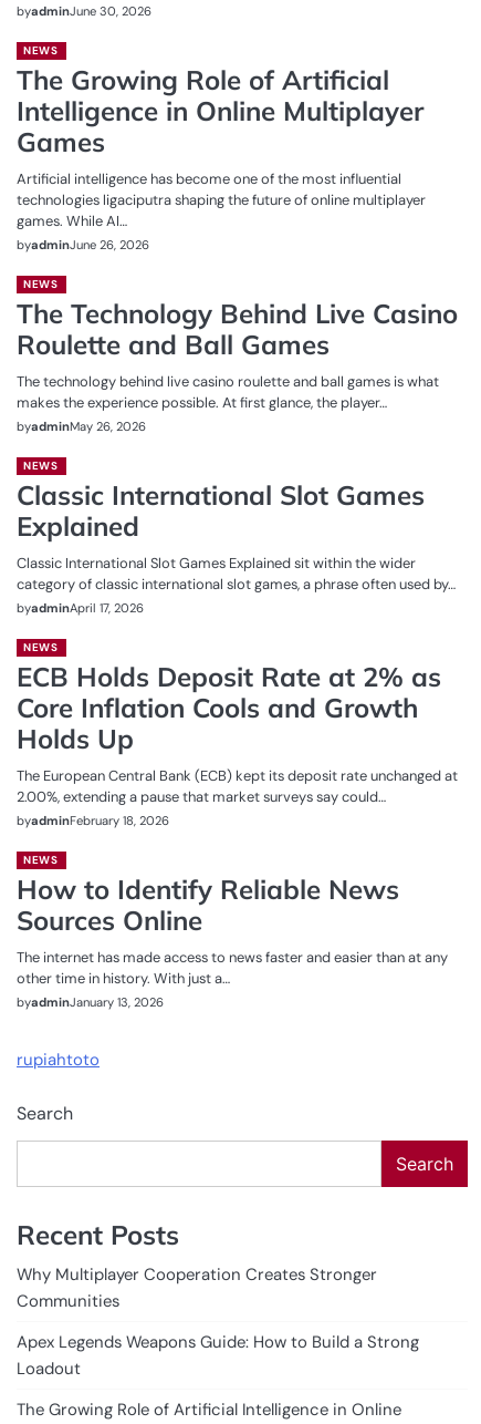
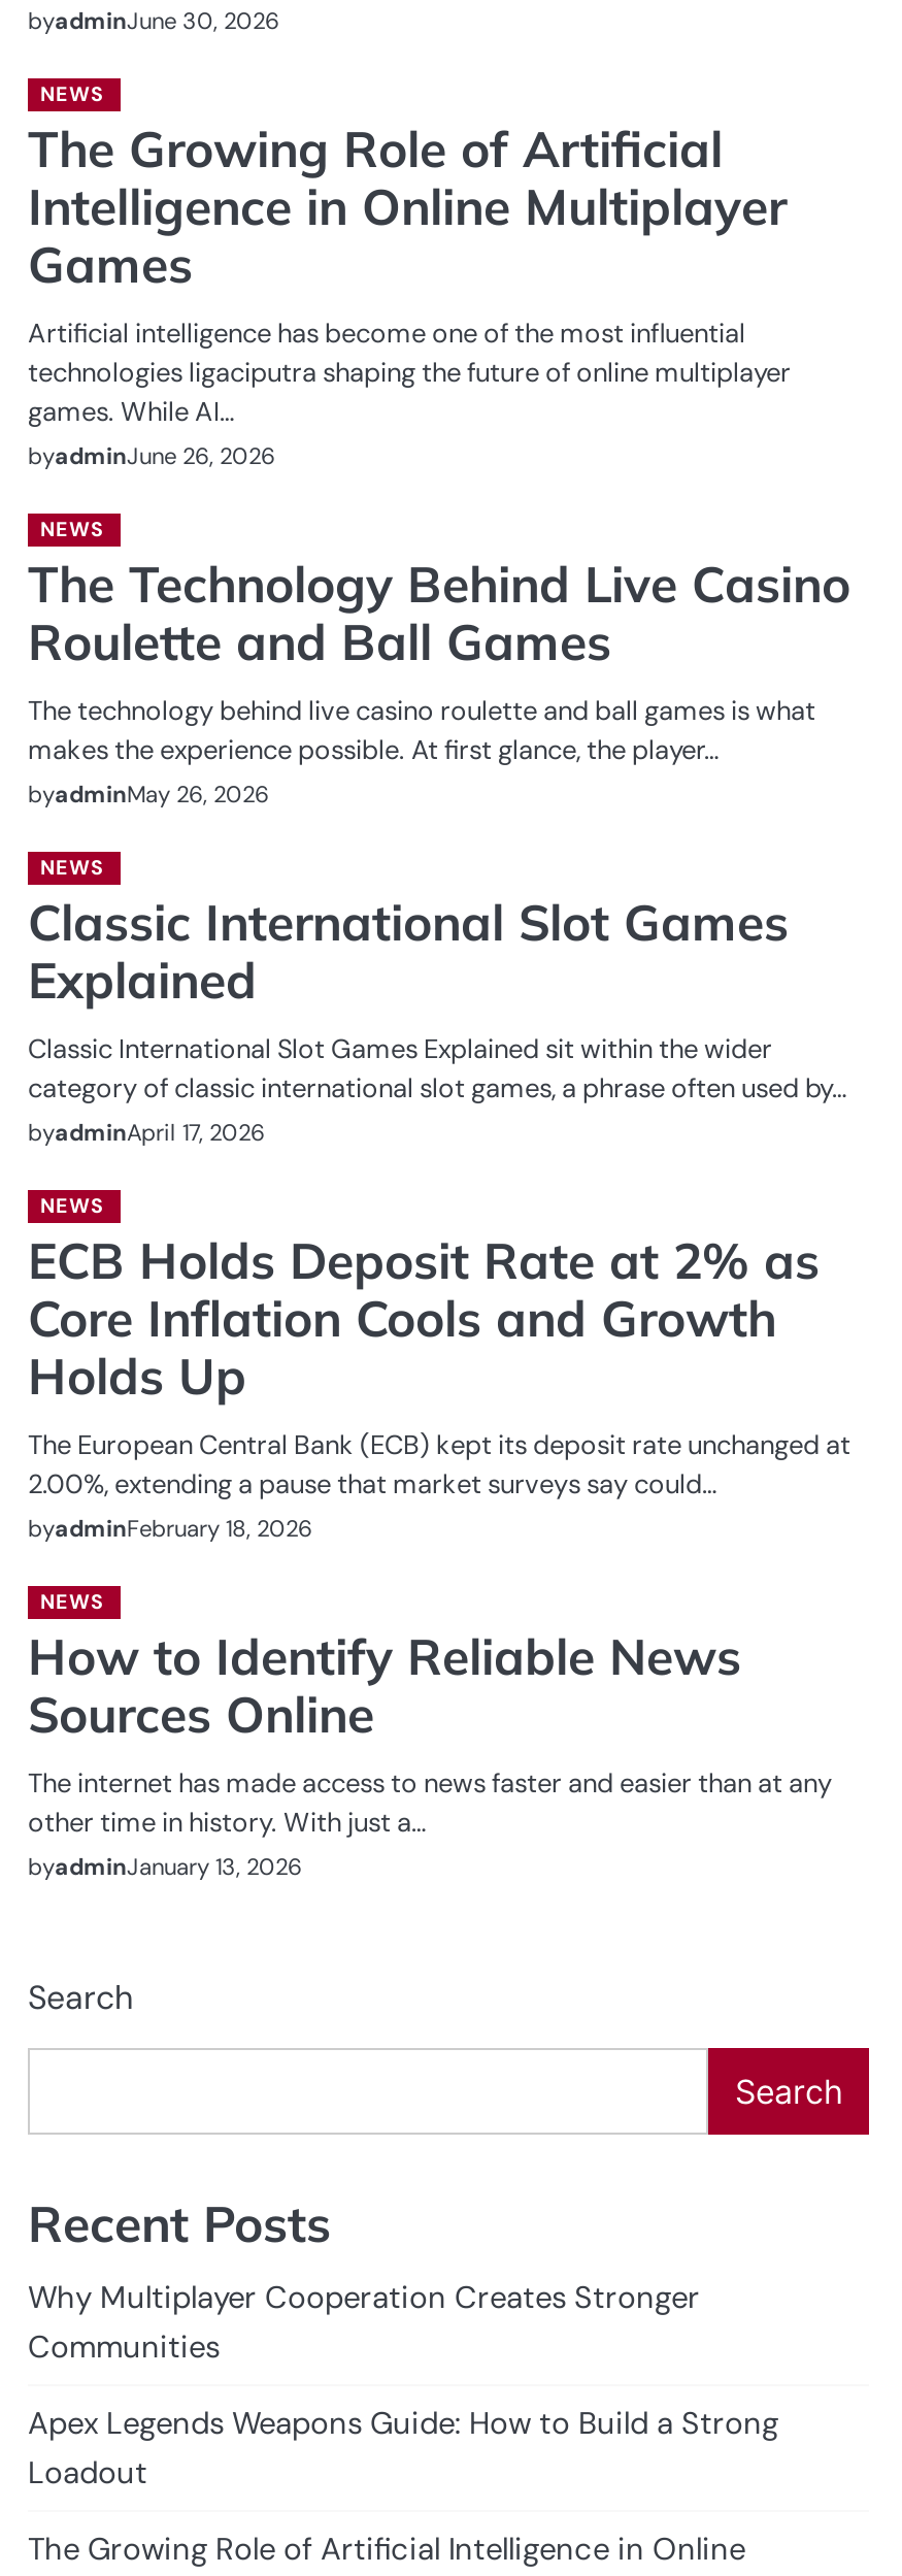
- rupiahtoto
